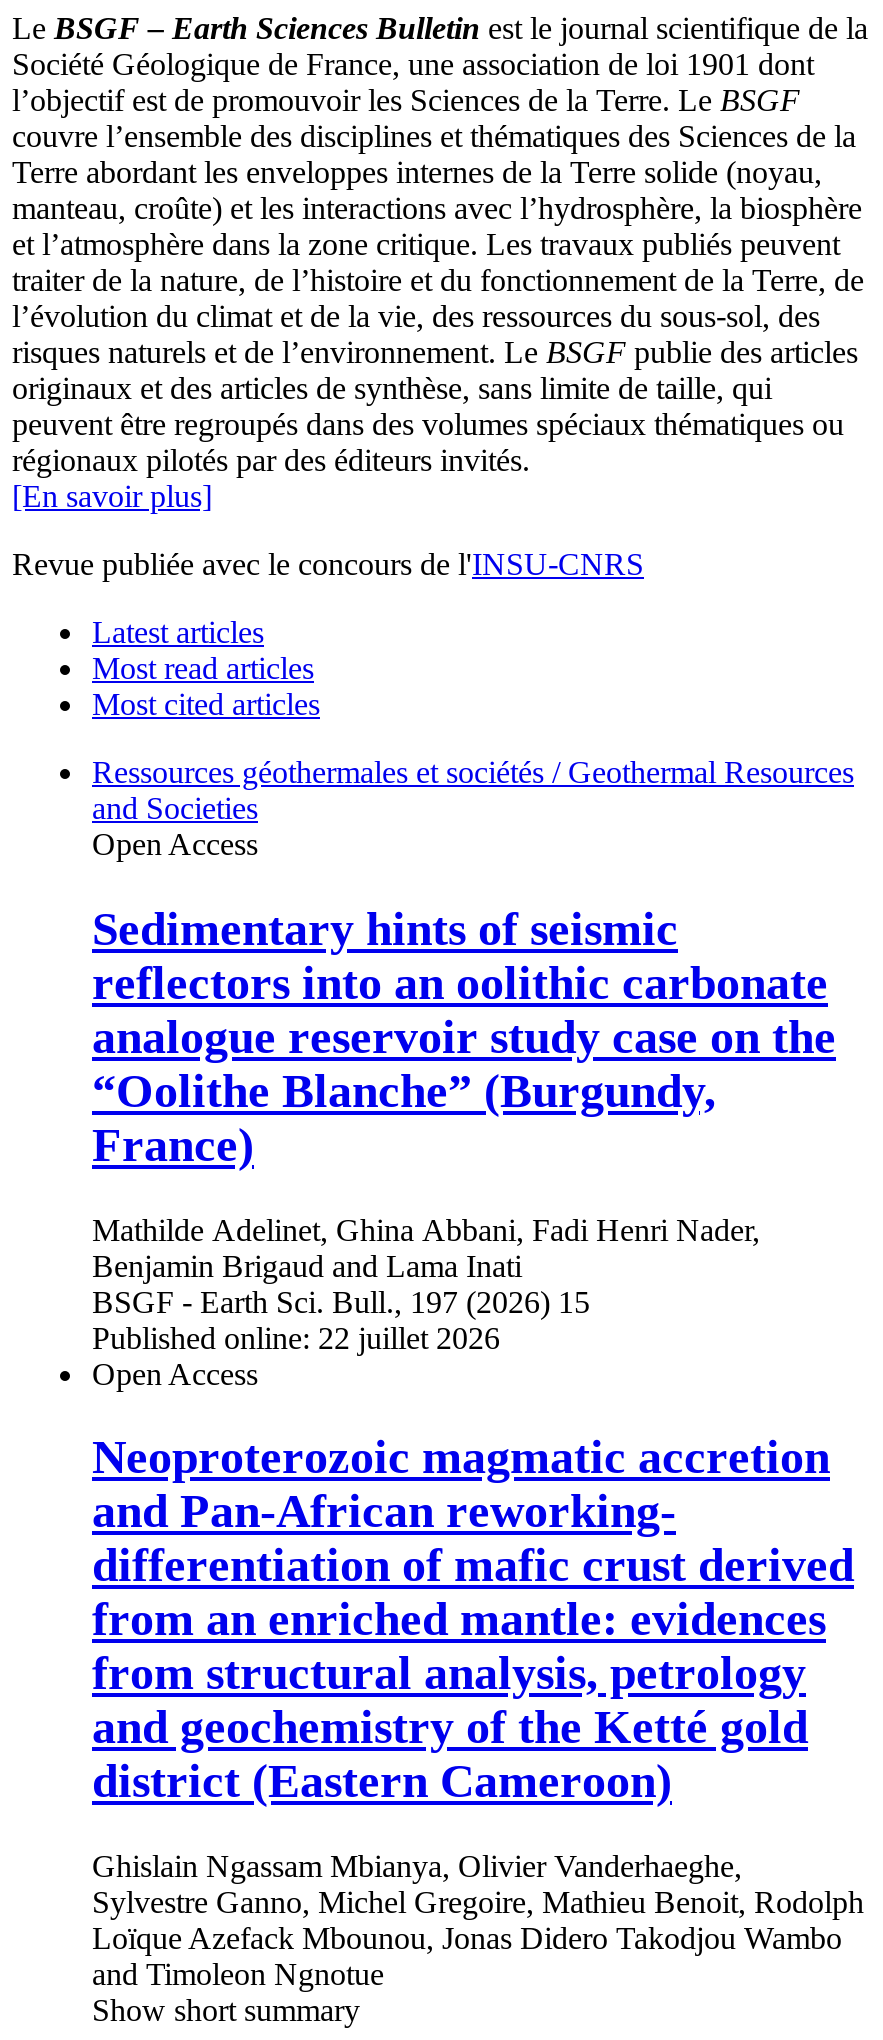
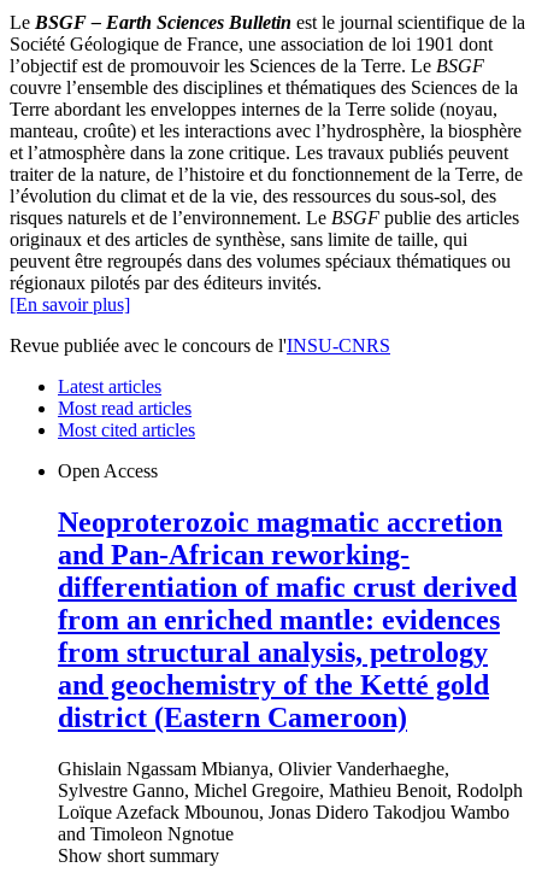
- Ressources géothermales et sociétés / Geothermal Resources
- and Societies
- Open Access
- Sedimentary hints of seismic
- reflectors into an oolithic carbonate
- analogue reservoir study case on the
- “Oolithe Blanche” (Burgundy,
- France)
- Mathilde Adelinet, Ghina Abbani, Fadi Henri Nader,
- Benjamin Brigaud and Lama Inati
- BSGF - Earth Sci. Bull., 197 (2026) 15
- Published online: 22 juillet 2026
